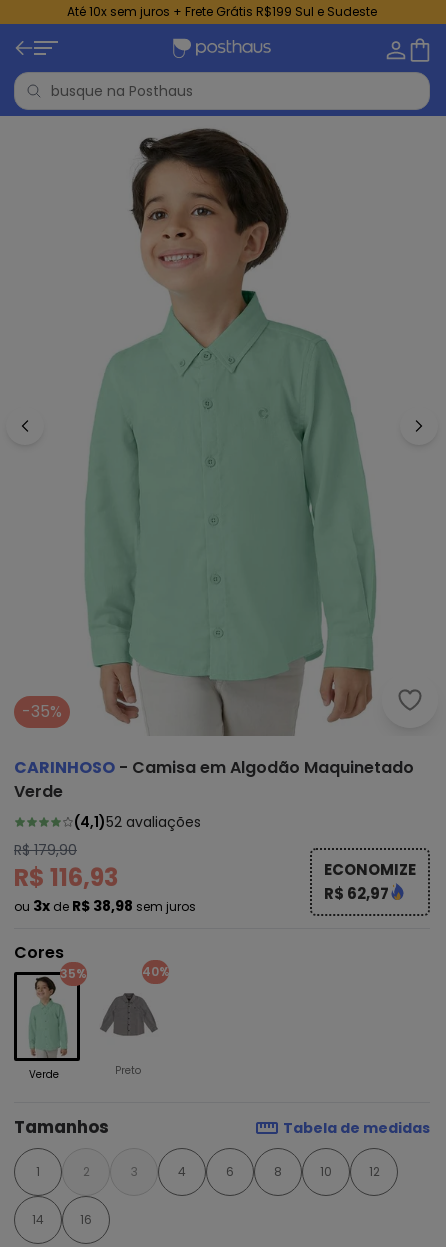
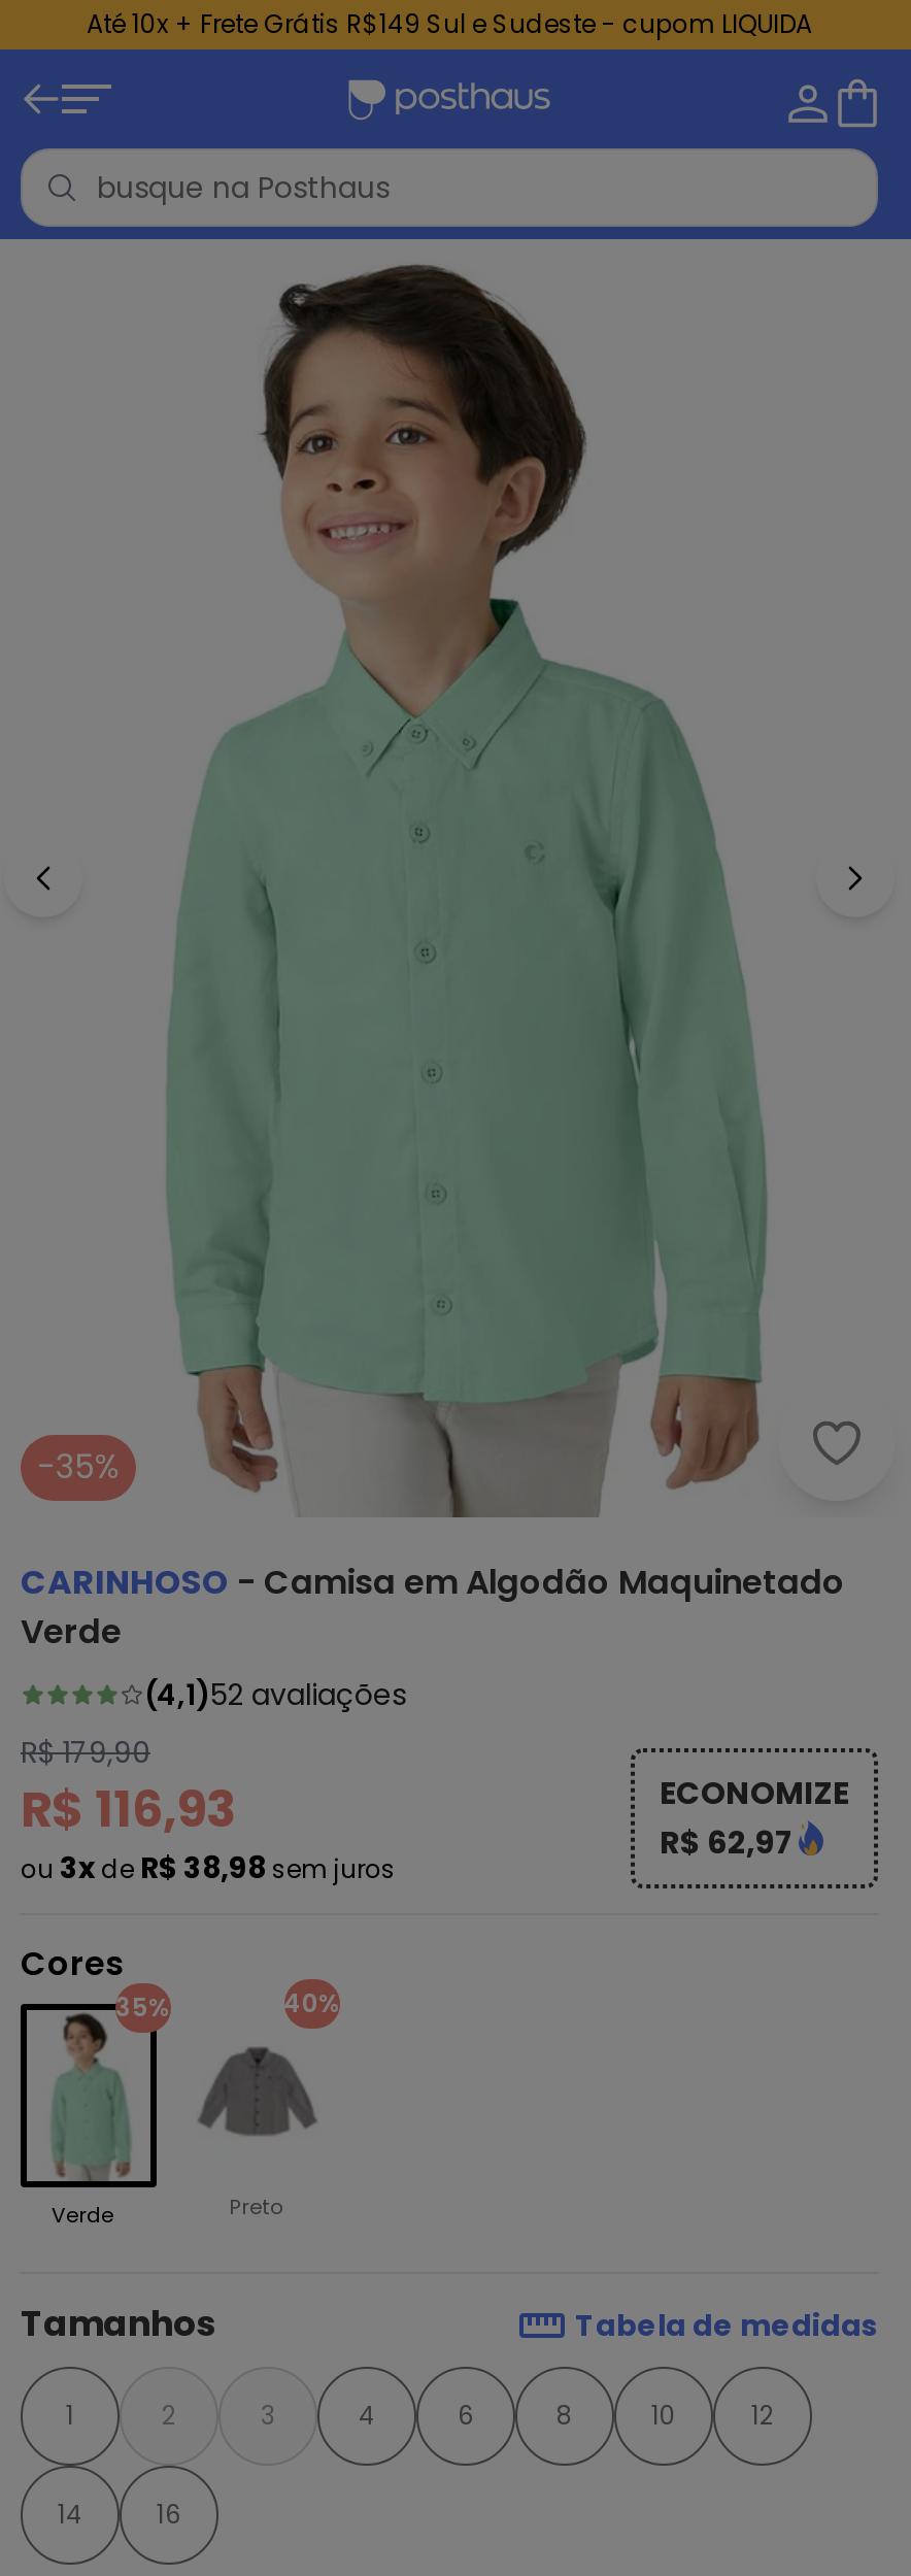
- Até 10x sem juros + Frete Grátis R$199 Sul e Sudeste
+ Até 10x + Frete Grátis R$149 Sul e Sudeste - cupom LIQUIDA
